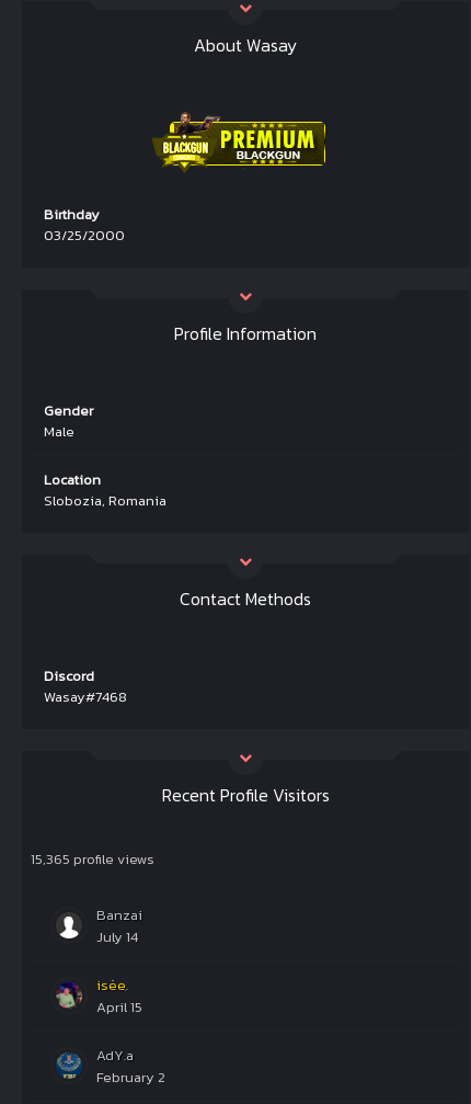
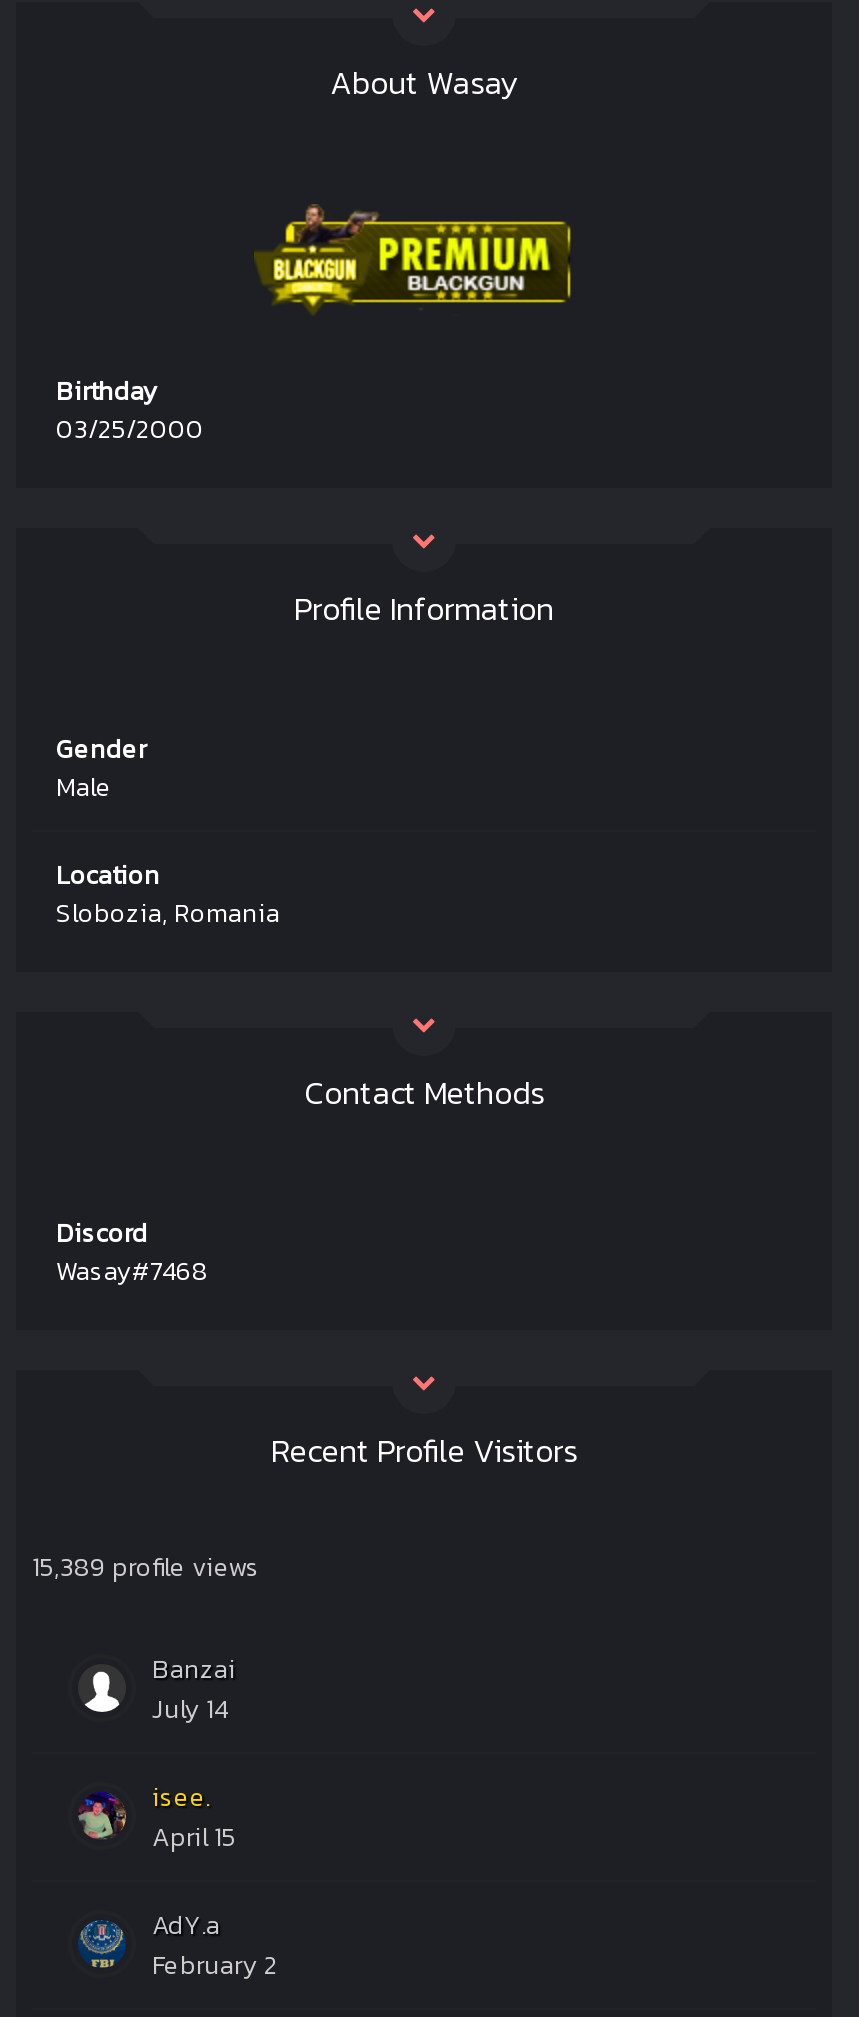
- 15,365 profile views
+ 15,389 profile views
